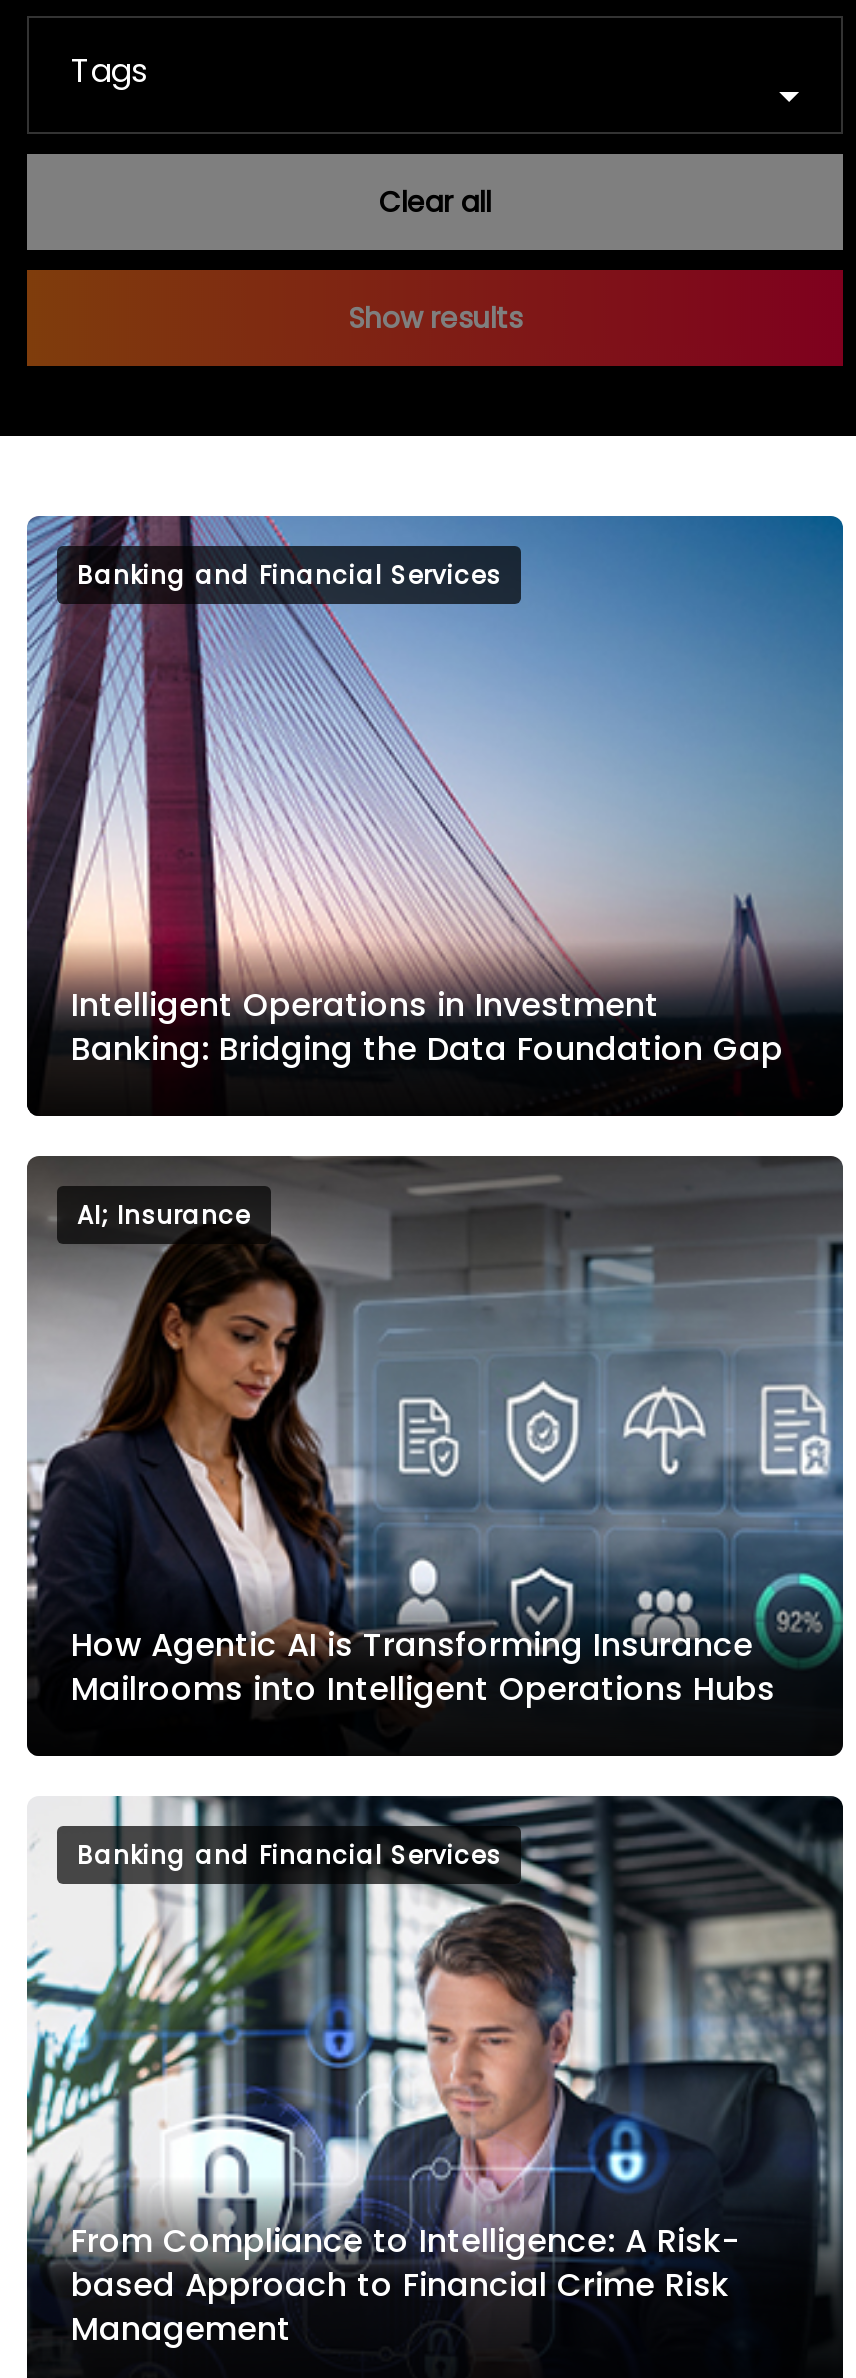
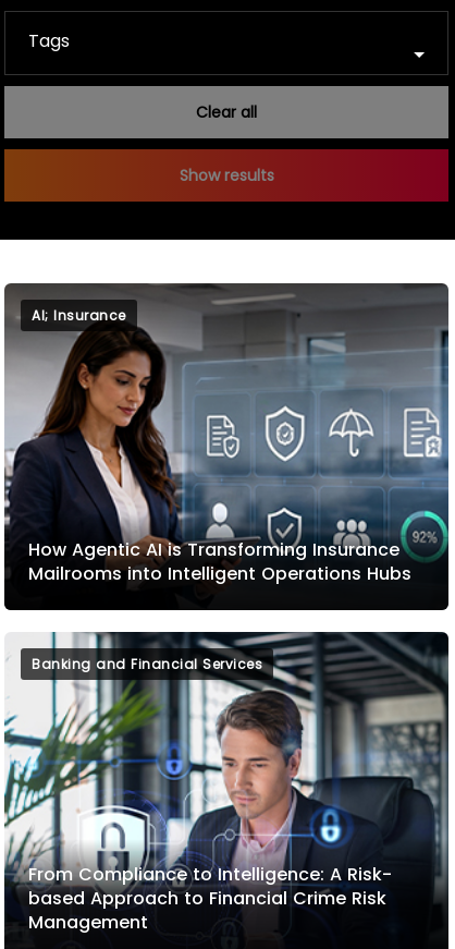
- [image]
- Banking and Financial Services

- Intelligent Operations in Investment
- Banking: Bridging the Data Foundation Gap
